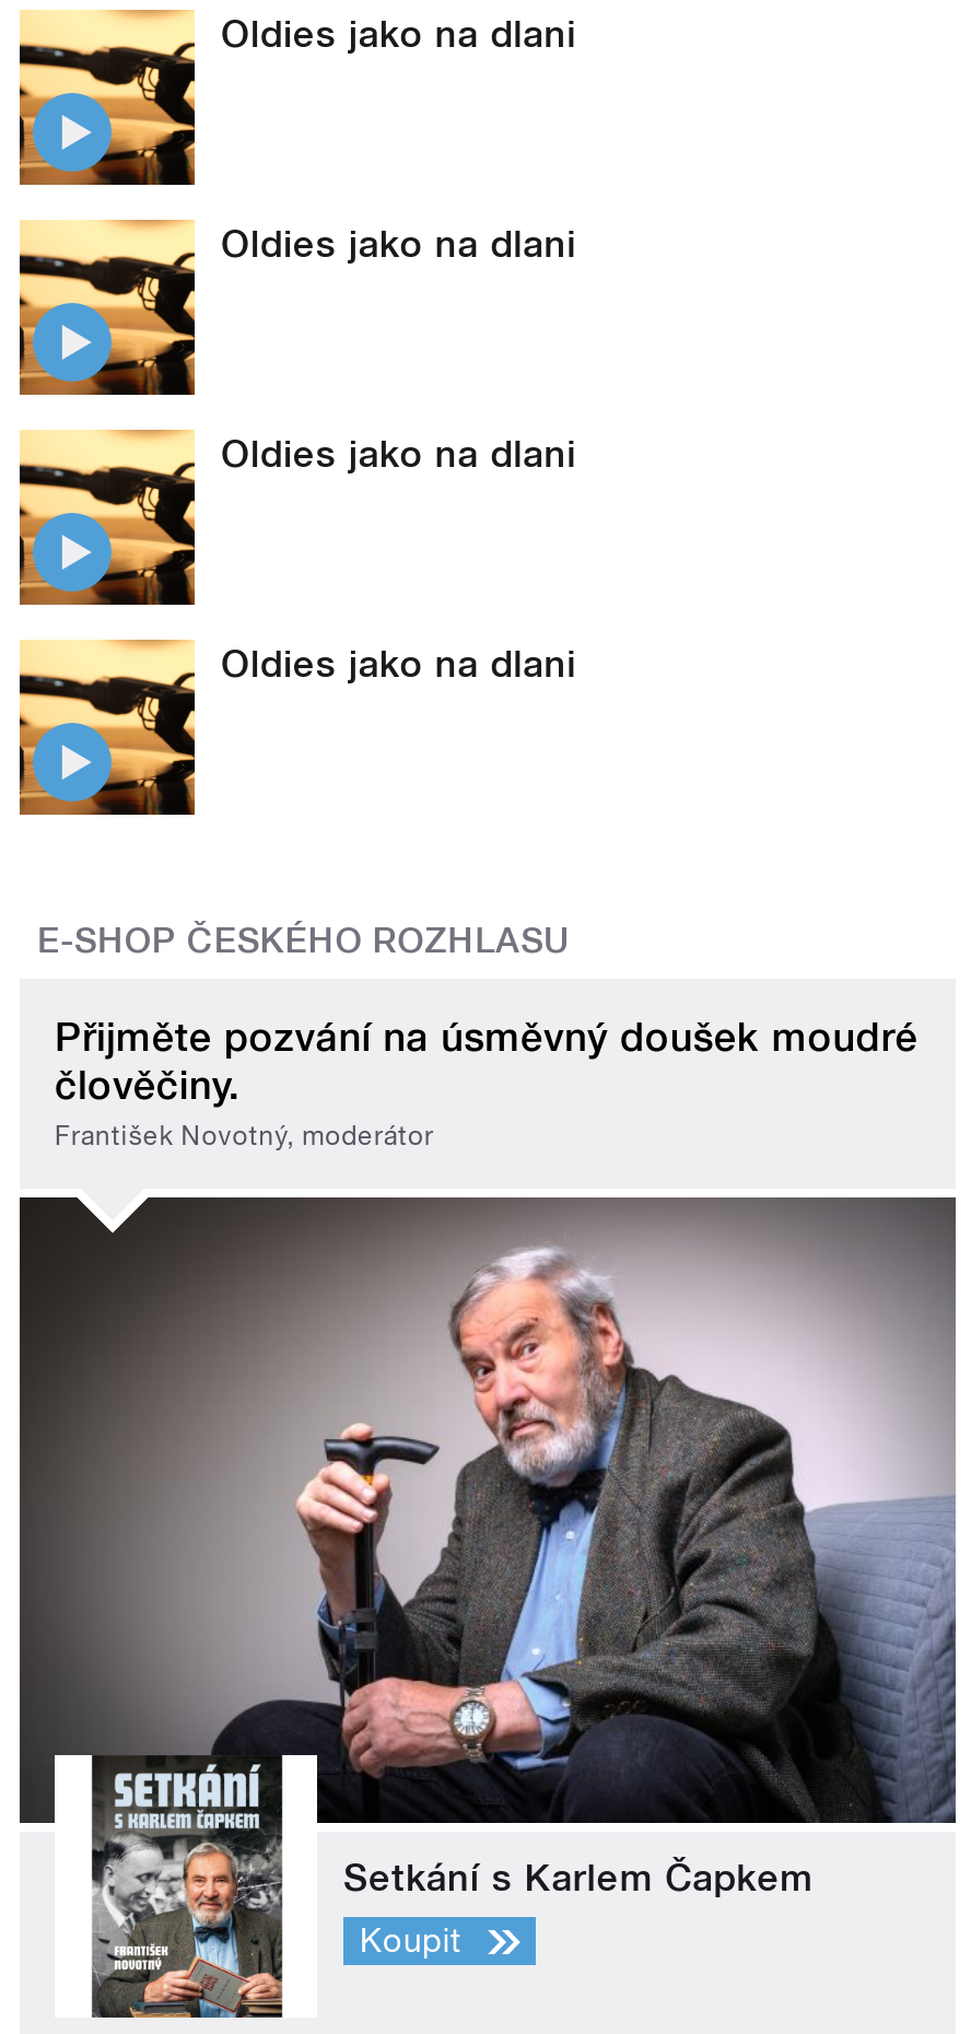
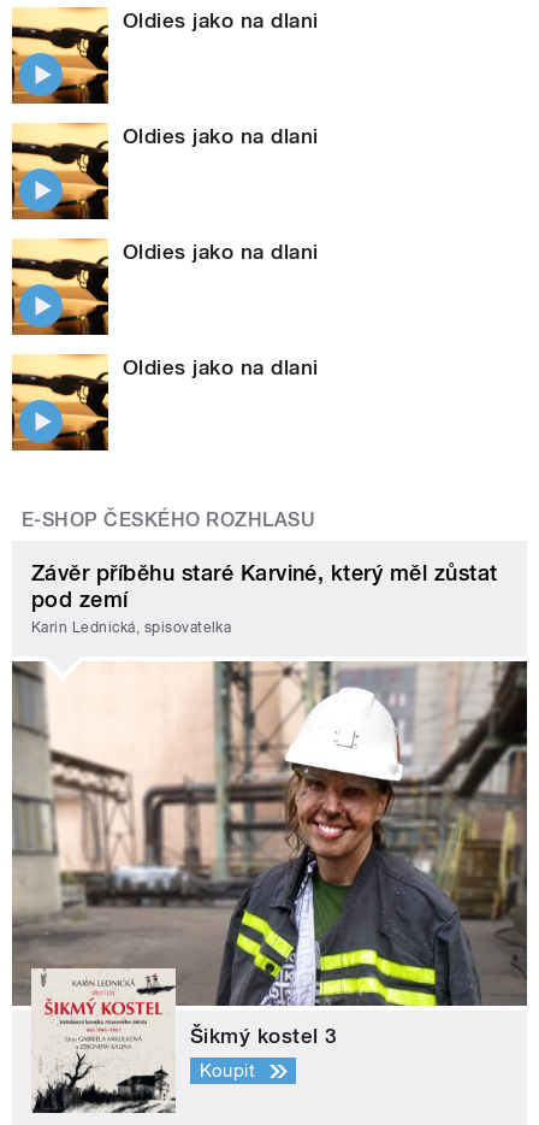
- Přijměte pozvání na úsměvný doušek moudré
- člověčiny.
- František Novotný, moderátor
+ Závěr příběhu staré Karviné, který měl zůstat
+ pod zemí
+ Karin Lednická, spisovatelka

- [image]
- Setkání s Karlem Čapkem
+ [image]
+ Šikmý kostel 3
